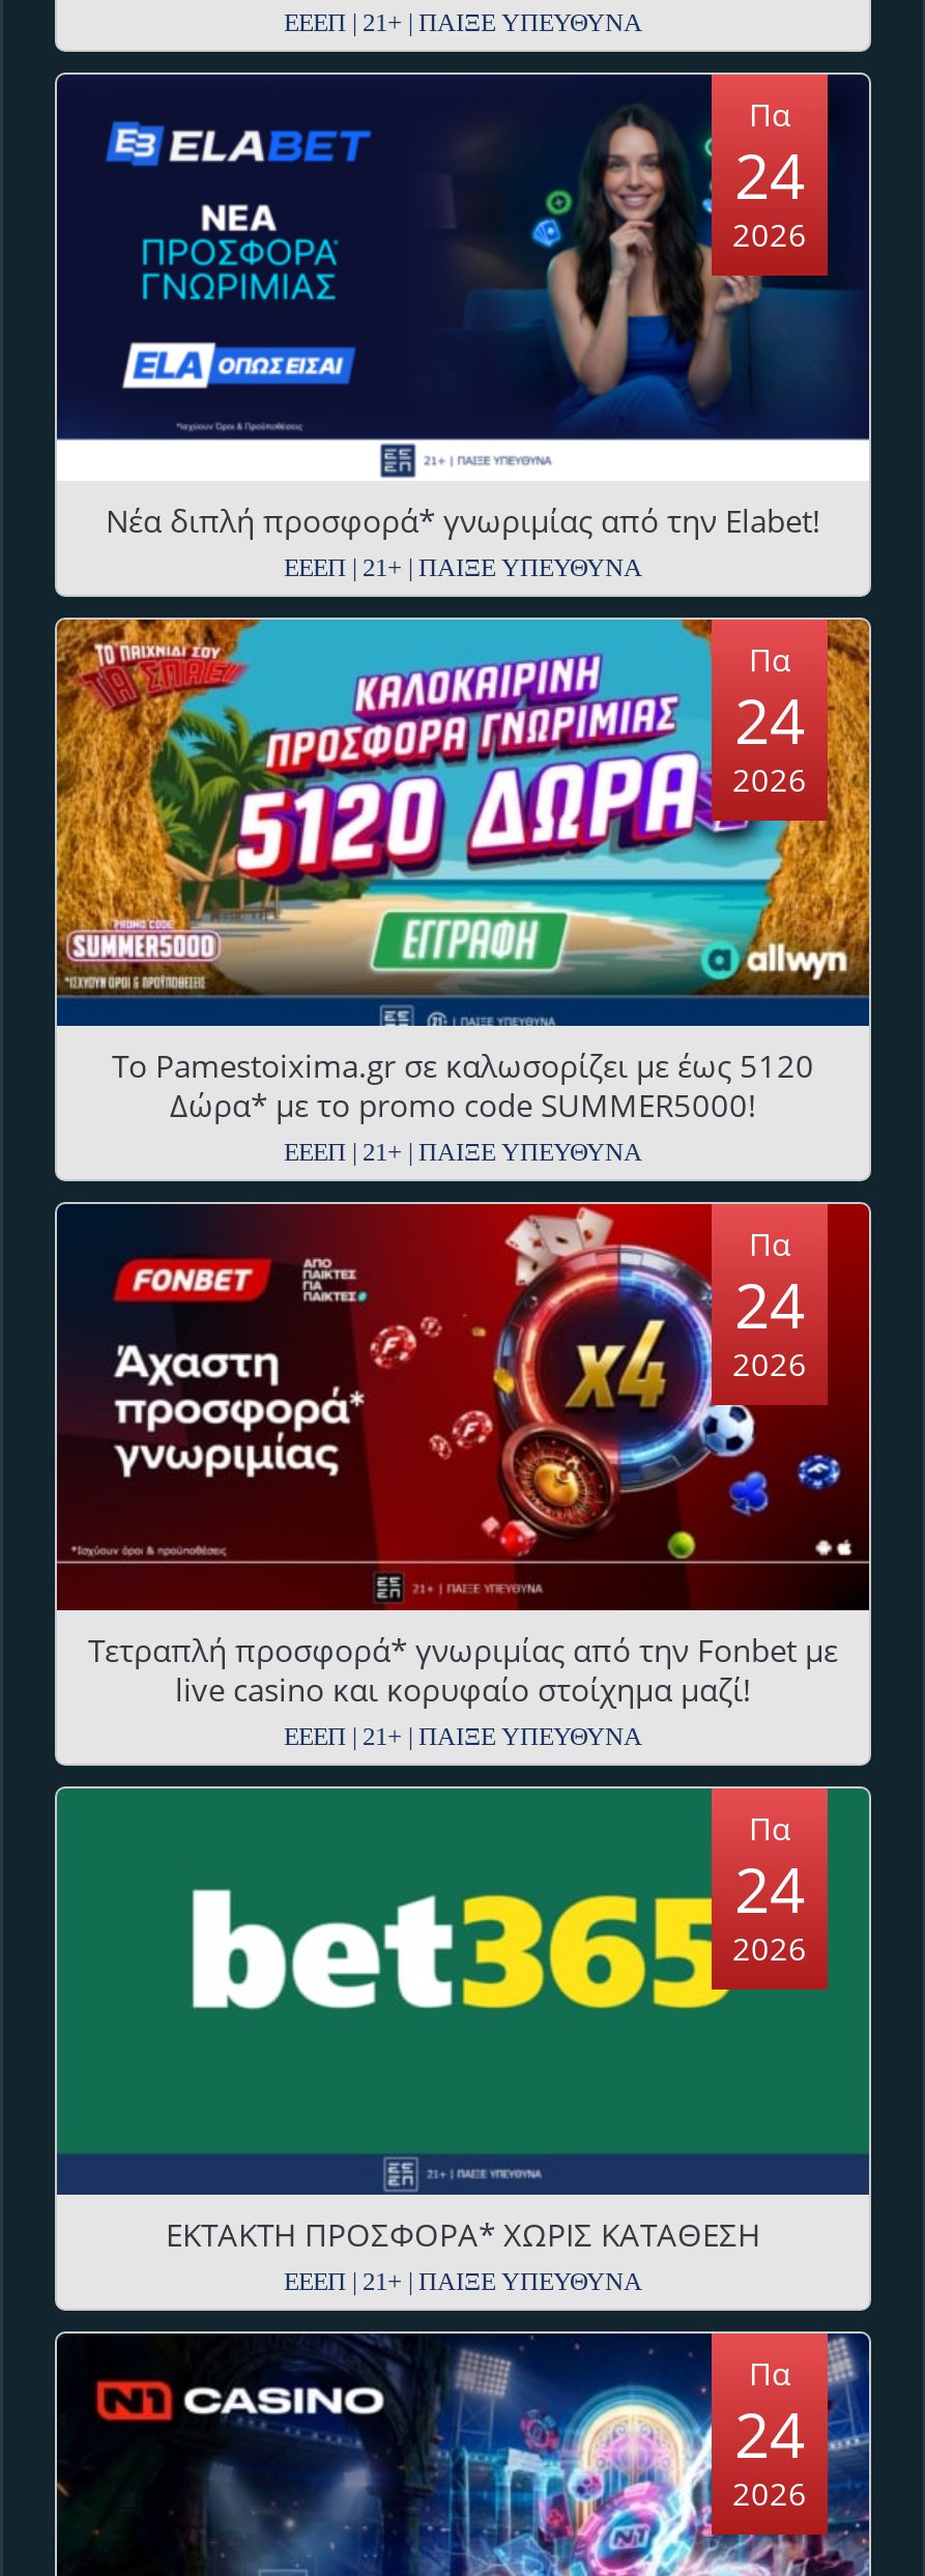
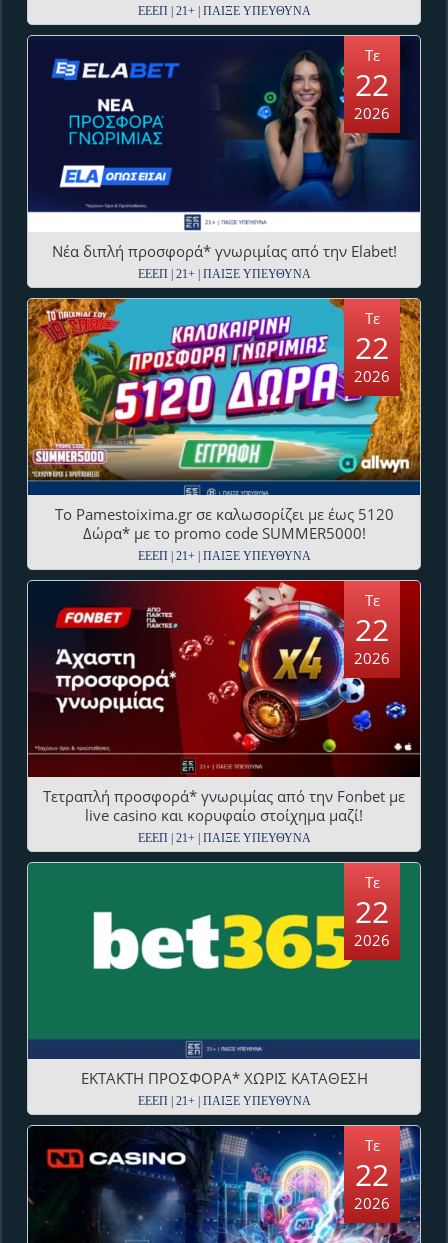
- Πα
- 24
+ Τε
+ 22

- Πα
- 24
+ Τε
+ 22

- Πα
- 24
+ Τε
+ 22

- Πα
- 24
+ Τε
+ 22

- Πα
- 24
+ Τε
+ 22
